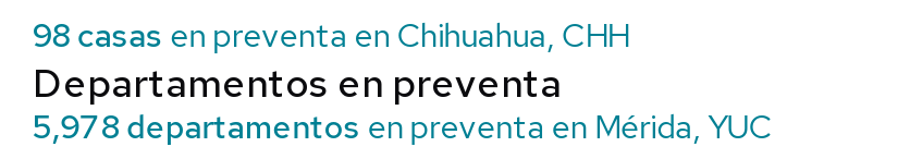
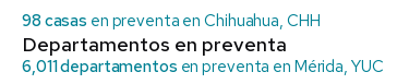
- 5,978 departamentos en preventa en Mérida, YUC
+ 6,011 departamentos en preventa en Mérida, YUC
